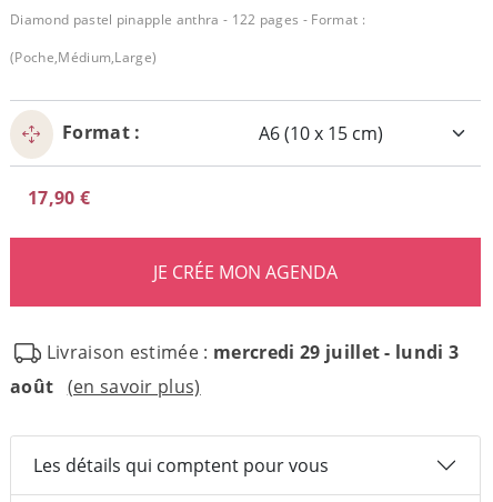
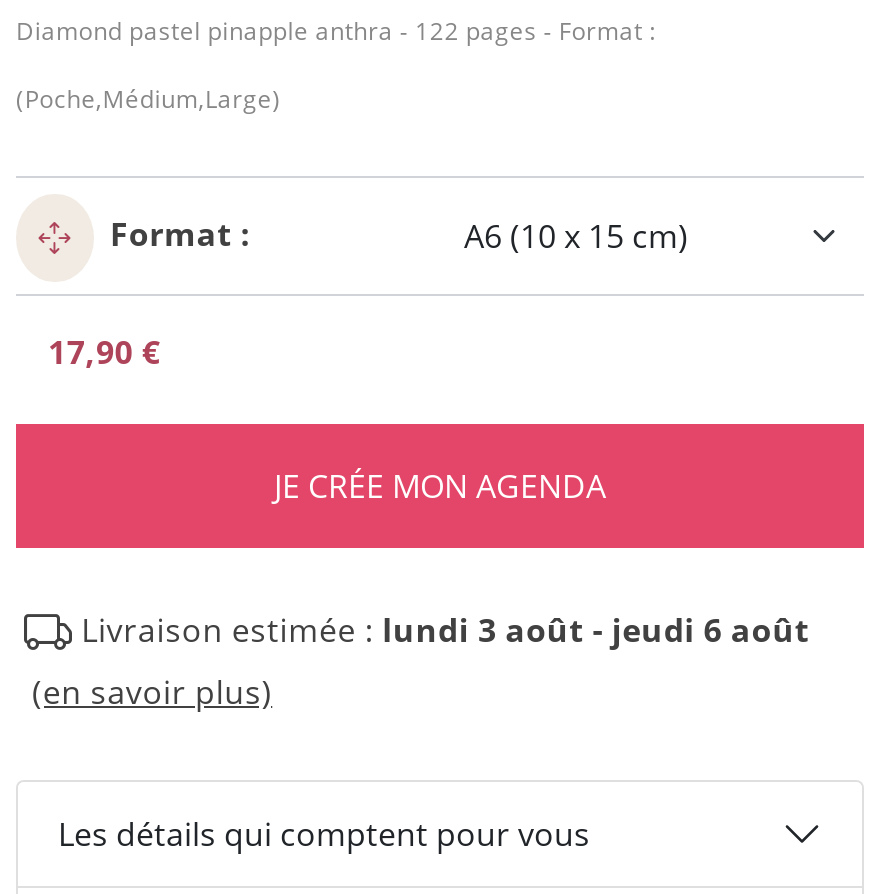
- Livraison estimée : mercredi 29 juillet - lundi 3
- août (en savoir plus)
+ Livraison estimée : lundi 3 août - jeudi 6 août
+ (en savoir plus)
